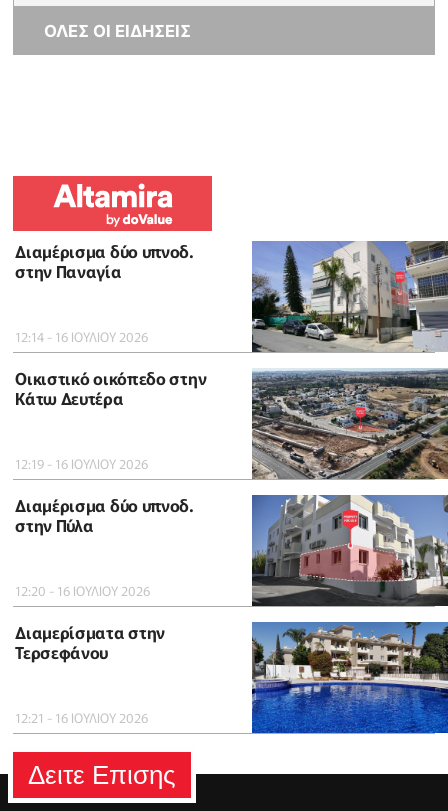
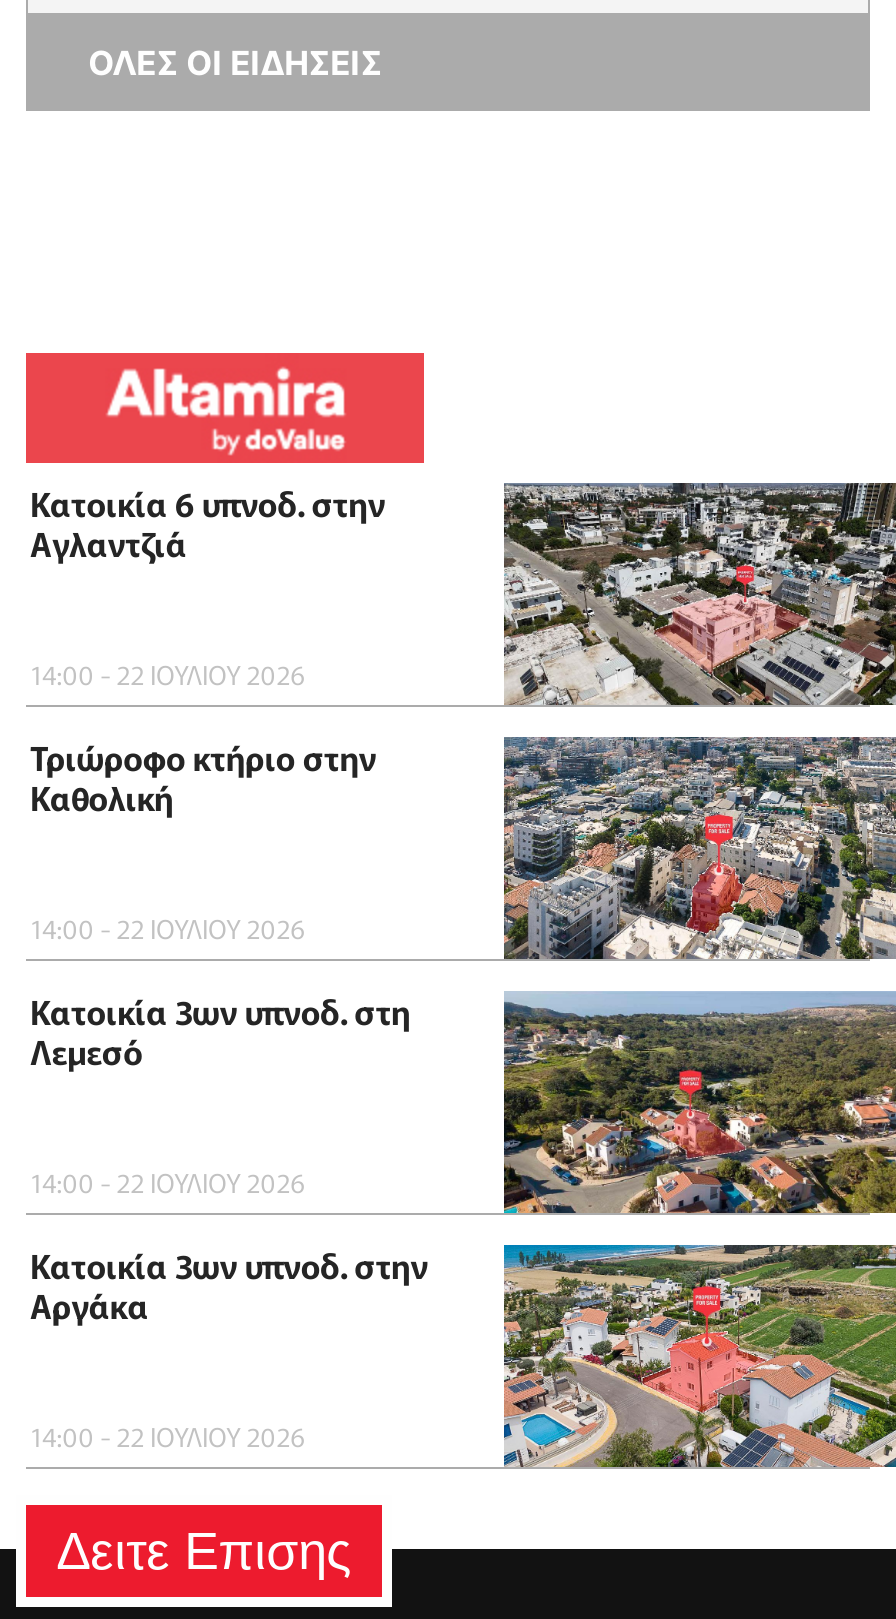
- Διαμέρισμα δύο υπνοδ.
- στην Παναγία
+ Κατοικία 6 υπνοδ. στην
+ Αγλαντζιά

- [image]
+ [image]

- 12:14 - 16 ΙΟΥΛΙΟΥ 2026
+ 14:00 - 22 ΙΟΥΛΙΟΥ 2026

- Οικιστικό οικόπεδο στην
- Κάτω Δευτέρα
+ Τριώροφο κτήριο στην
+ Καθολική

- [image]
+ [image]

- 12:19 - 16 ΙΟΥΛΙΟΥ 2026
+ 14:00 - 22 ΙΟΥΛΙΟΥ 2026

- Διαμέρισμα δύο υπνοδ.
- στην Πύλα
+ Κατοικία 3ων υπνοδ. στη
+ Λεμεσό

- [image]
+ [image]

- 12:20 - 16 ΙΟΥΛΙΟΥ 2026
+ 14:00 - 22 ΙΟΥΛΙΟΥ 2026

- Διαμερίσματα στην
- Τερσεφάνου
+ Κατοικία 3ων υπνοδ. στην
+ Αργάκα

- [image]
+ [image]

- 12:21 - 16 ΙΟΥΛΙΟΥ 2026
+ 14:00 - 22 ΙΟΥΛΙΟΥ 2026
